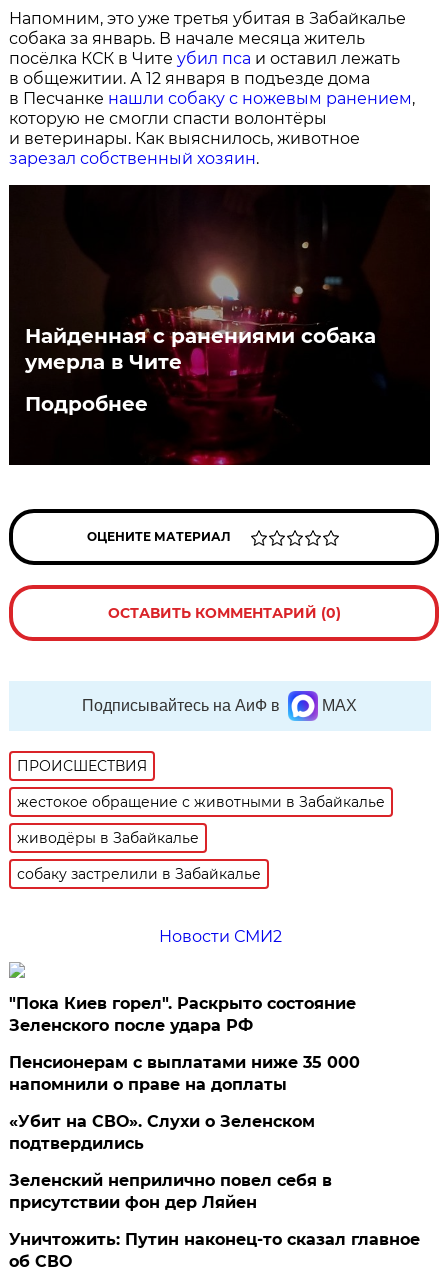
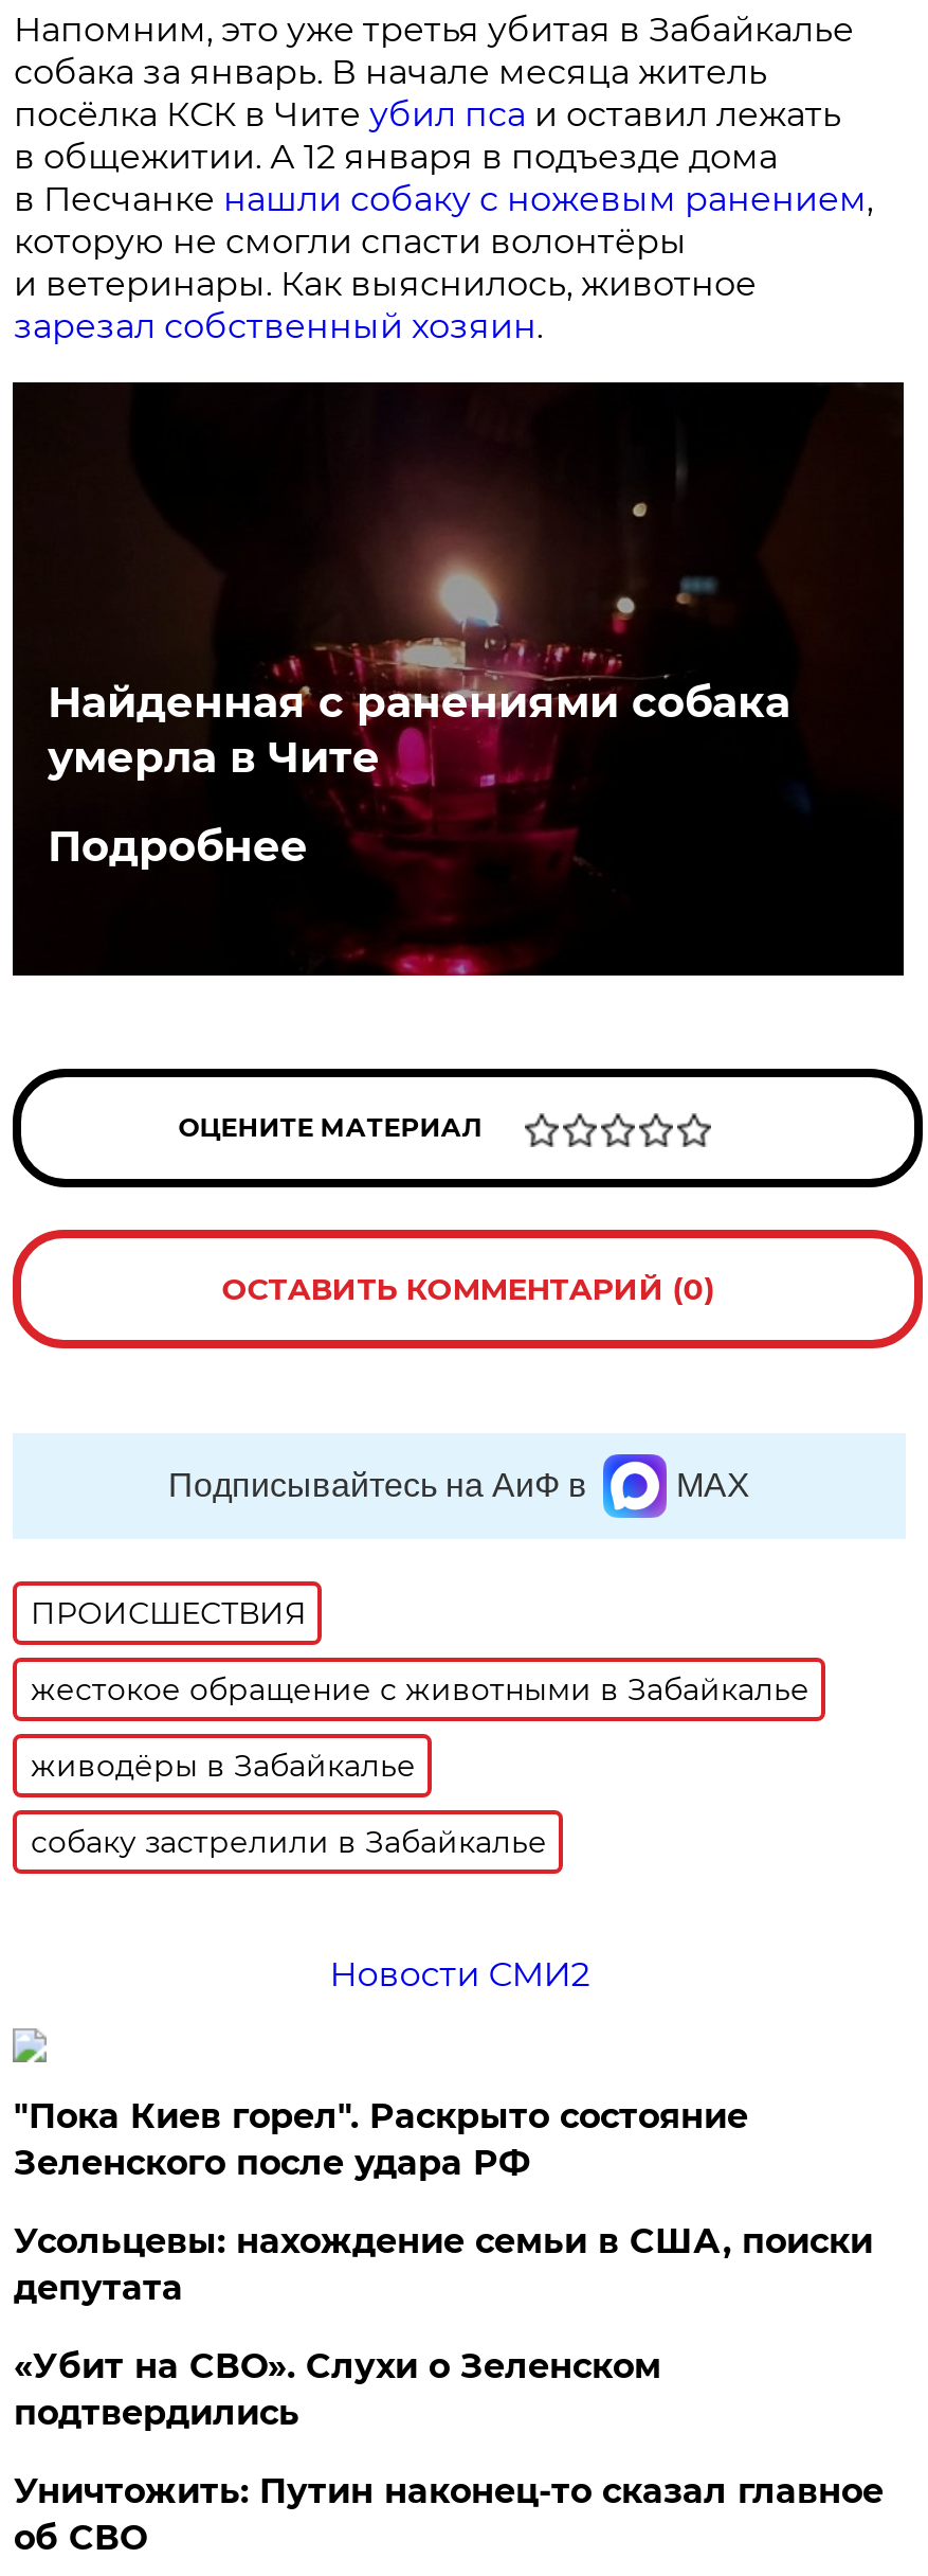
- Пенсионерам с выплатами ниже 35 000
- напомнили о праве на доплаты
+ Усольцевы: нахождение семьи в США, поиски
+ депутата

- Зеленский неприлично повел cебя в
- присутствии фон дер Ляйен
